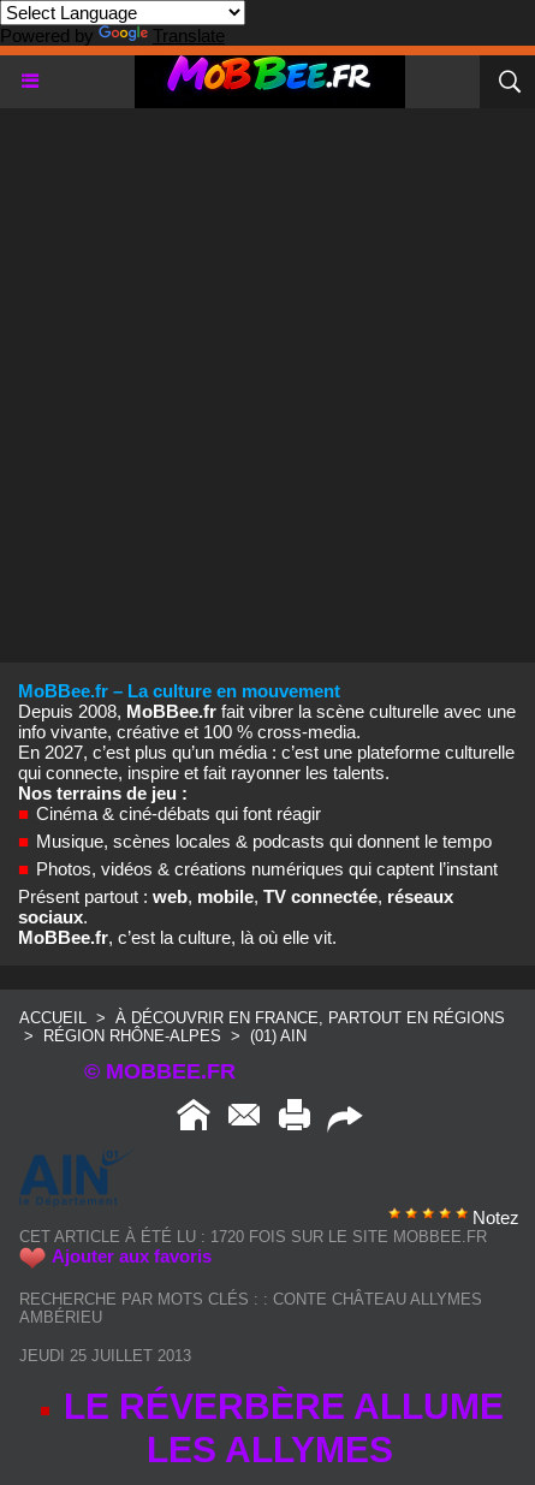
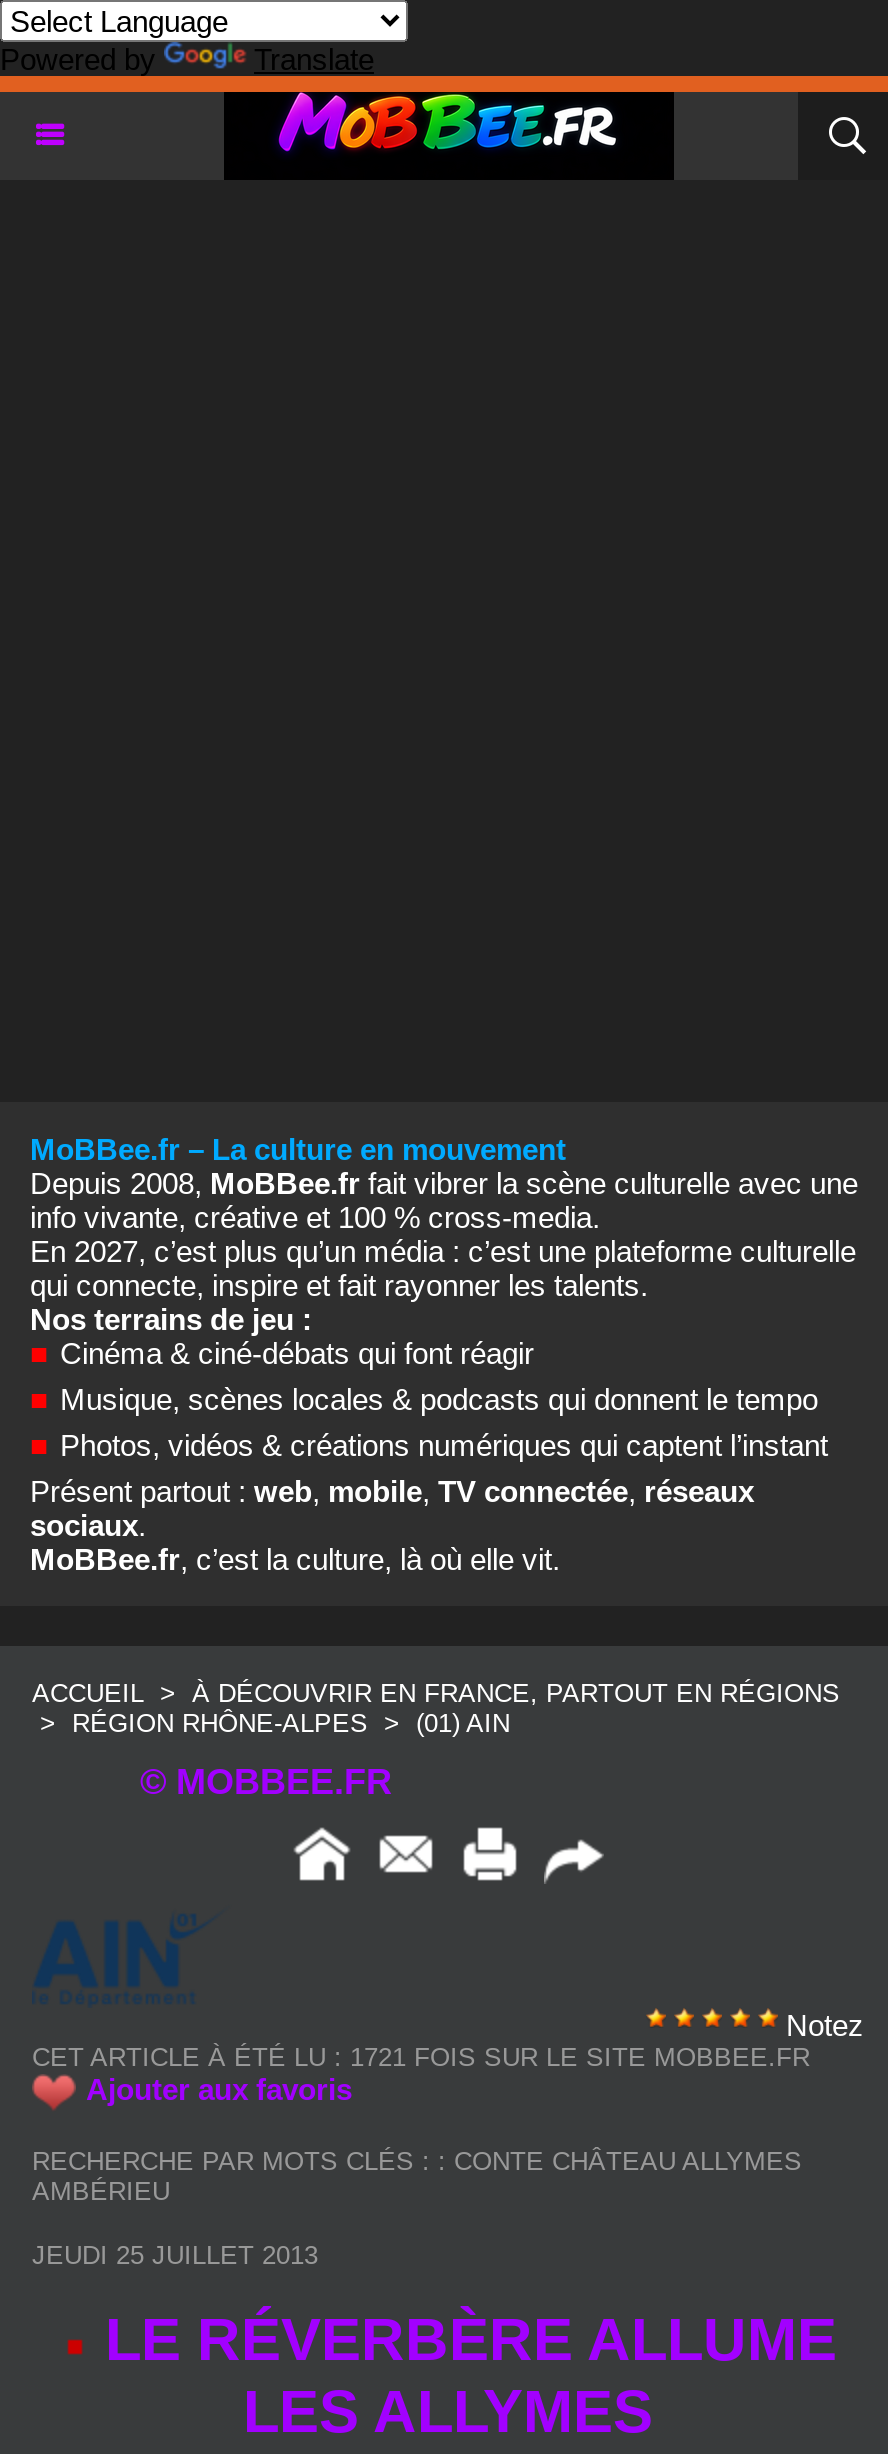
- CET ARTICLE À ÉTÉ LU : 1720 FOIS SUR LE SITE MOBBEE.FR
+ CET ARTICLE À ÉTÉ LU : 1721 FOIS SUR LE SITE MOBBEE.FR
